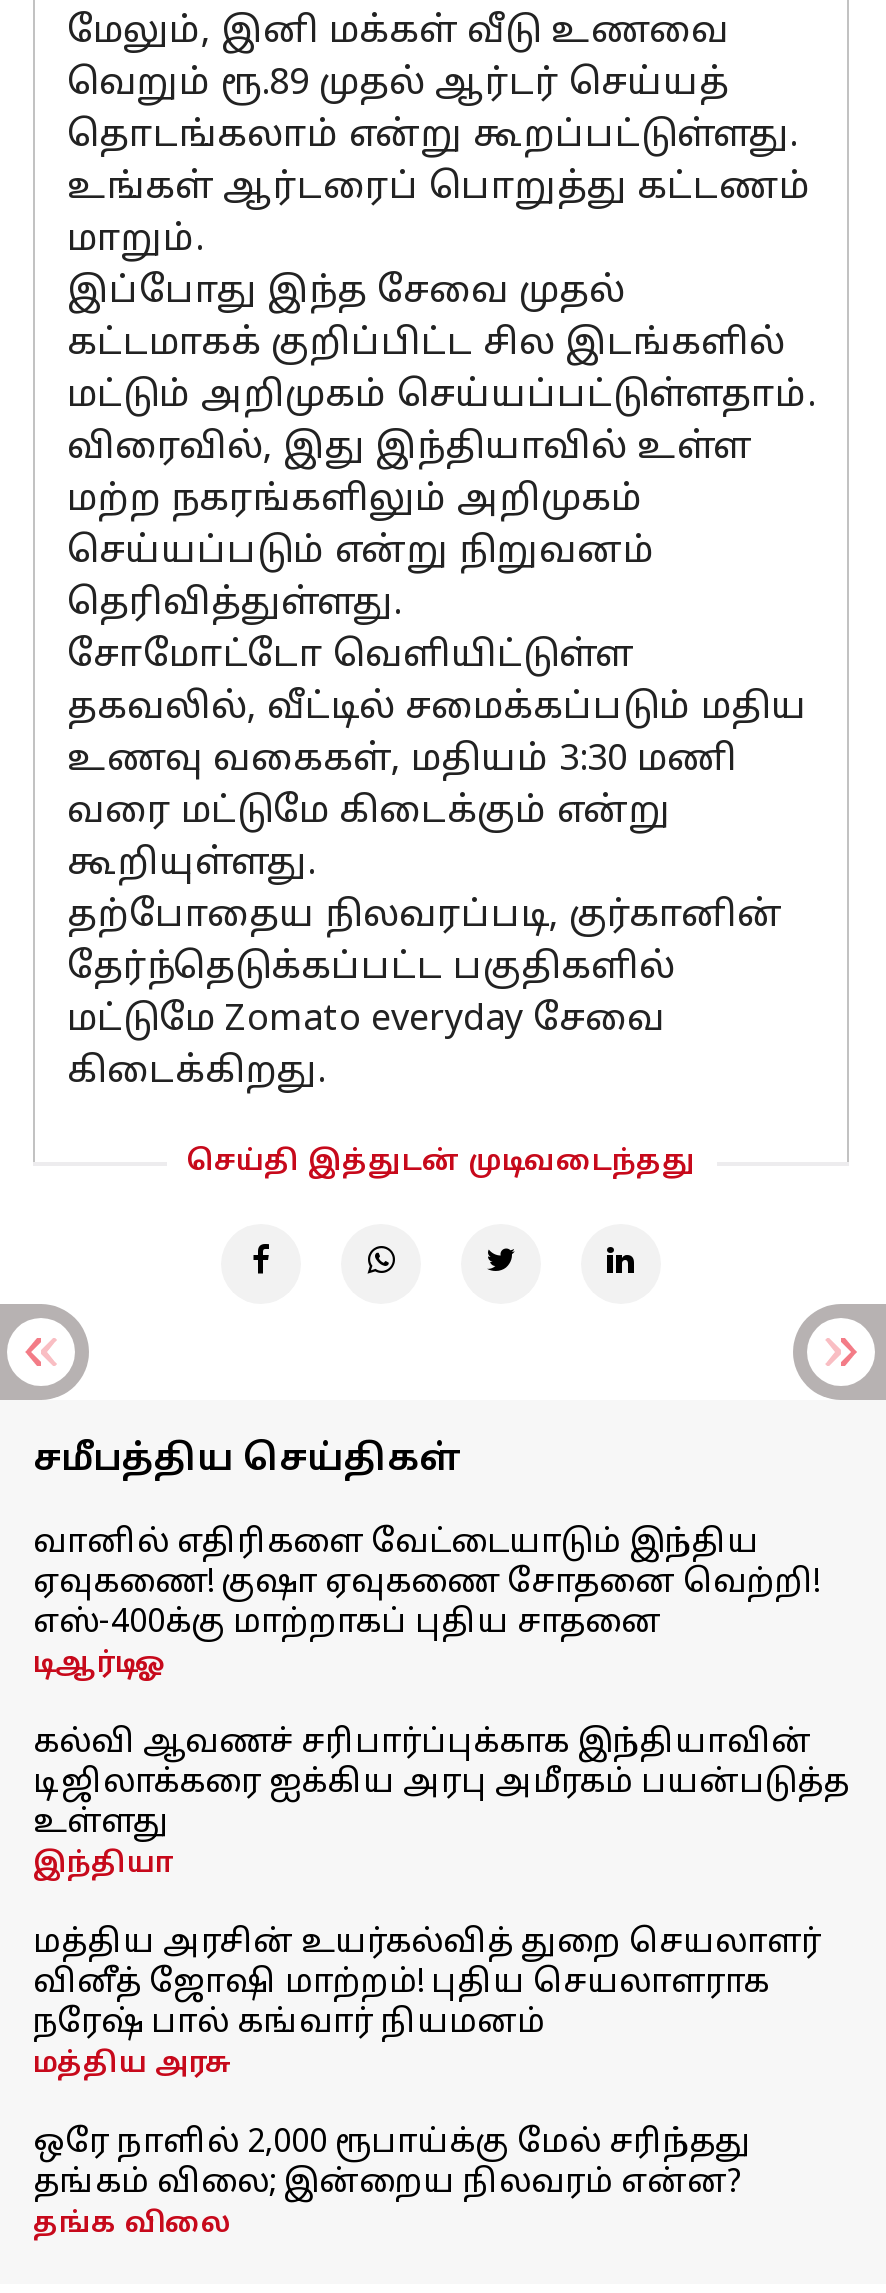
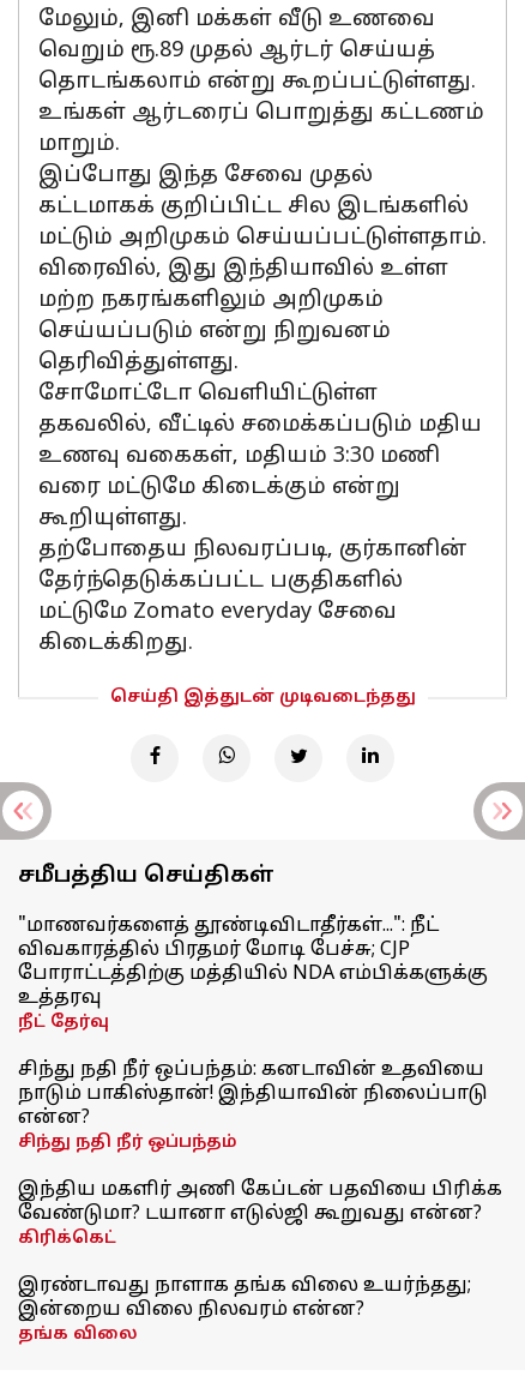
- வானில் எதிரிகளை வேட்டையாடும் இந்திய
- ஏவுகணை! குஷா ஏவுகணை சோதனை வெற்றி!
- எஸ்-400க்கு மாற்றாகப் புதிய சாதனை
- டிஆர்டிஓ
+ "மாணவர்களைத் தூண்டிவிடாதீர்கள்...": நீட்
+ விவகாரத்தில் பிரதமர் மோடி பேச்சு; CJP
+ போராட்டத்திற்கு மத்தியில் NDA எம்பிக்களுக்கு
+ உத்தரவு
+ நீட் தேர்வு

- கல்வி ஆவணச் சரிபார்ப்புக்காக இந்தியாவின்
- டிஜிலாக்கரை ஐக்கிய அரபு அமீரகம் பயன்படுத்த
- உள்ளது
- இந்தியா
+ சிந்து நதி நீர் ஒப்பந்தம்: கனடாவின் உதவியை
+ நாடும் பாகிஸ்தான்! இந்தியாவின் நிலைப்பாடு
+ என்ன?
+ சிந்து நதி நீர் ஒப்பந்தம்

- மத்திய அரசின் உயர்கல்வித் துறை செயலாளர்
- வினீத் ஜோஷி மாற்றம்! புதிய செயலாளராக
- நரேஷ் பால் கங்வார் நியமனம்
- மத்திய அரசு
+ இந்திய மகளிர் அணி கேப்டன் பதவியை பிரிக்க
+ வேண்டுமா? டயானா எடுல்ஜி கூறுவது என்ன?
+ கிரிக்கெட்

- ஒரே நாளில் 2,000 ரூபாய்க்கு மேல் சரிந்தது
- தங்கம் விலை; இன்றைய நிலவரம் என்ன?
+ இரண்டாவது நாளாக தங்க விலை உயர்ந்தது;
+ இன்றைய விலை நிலவரம் என்ன?
